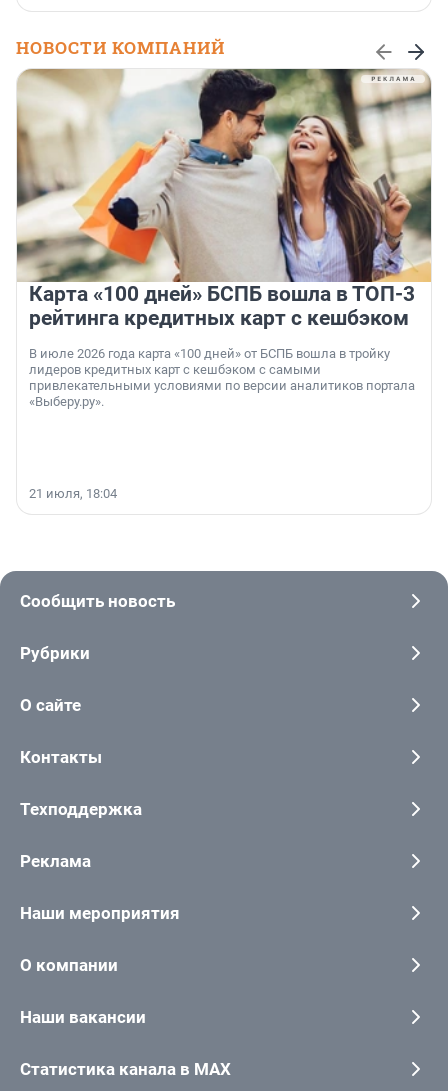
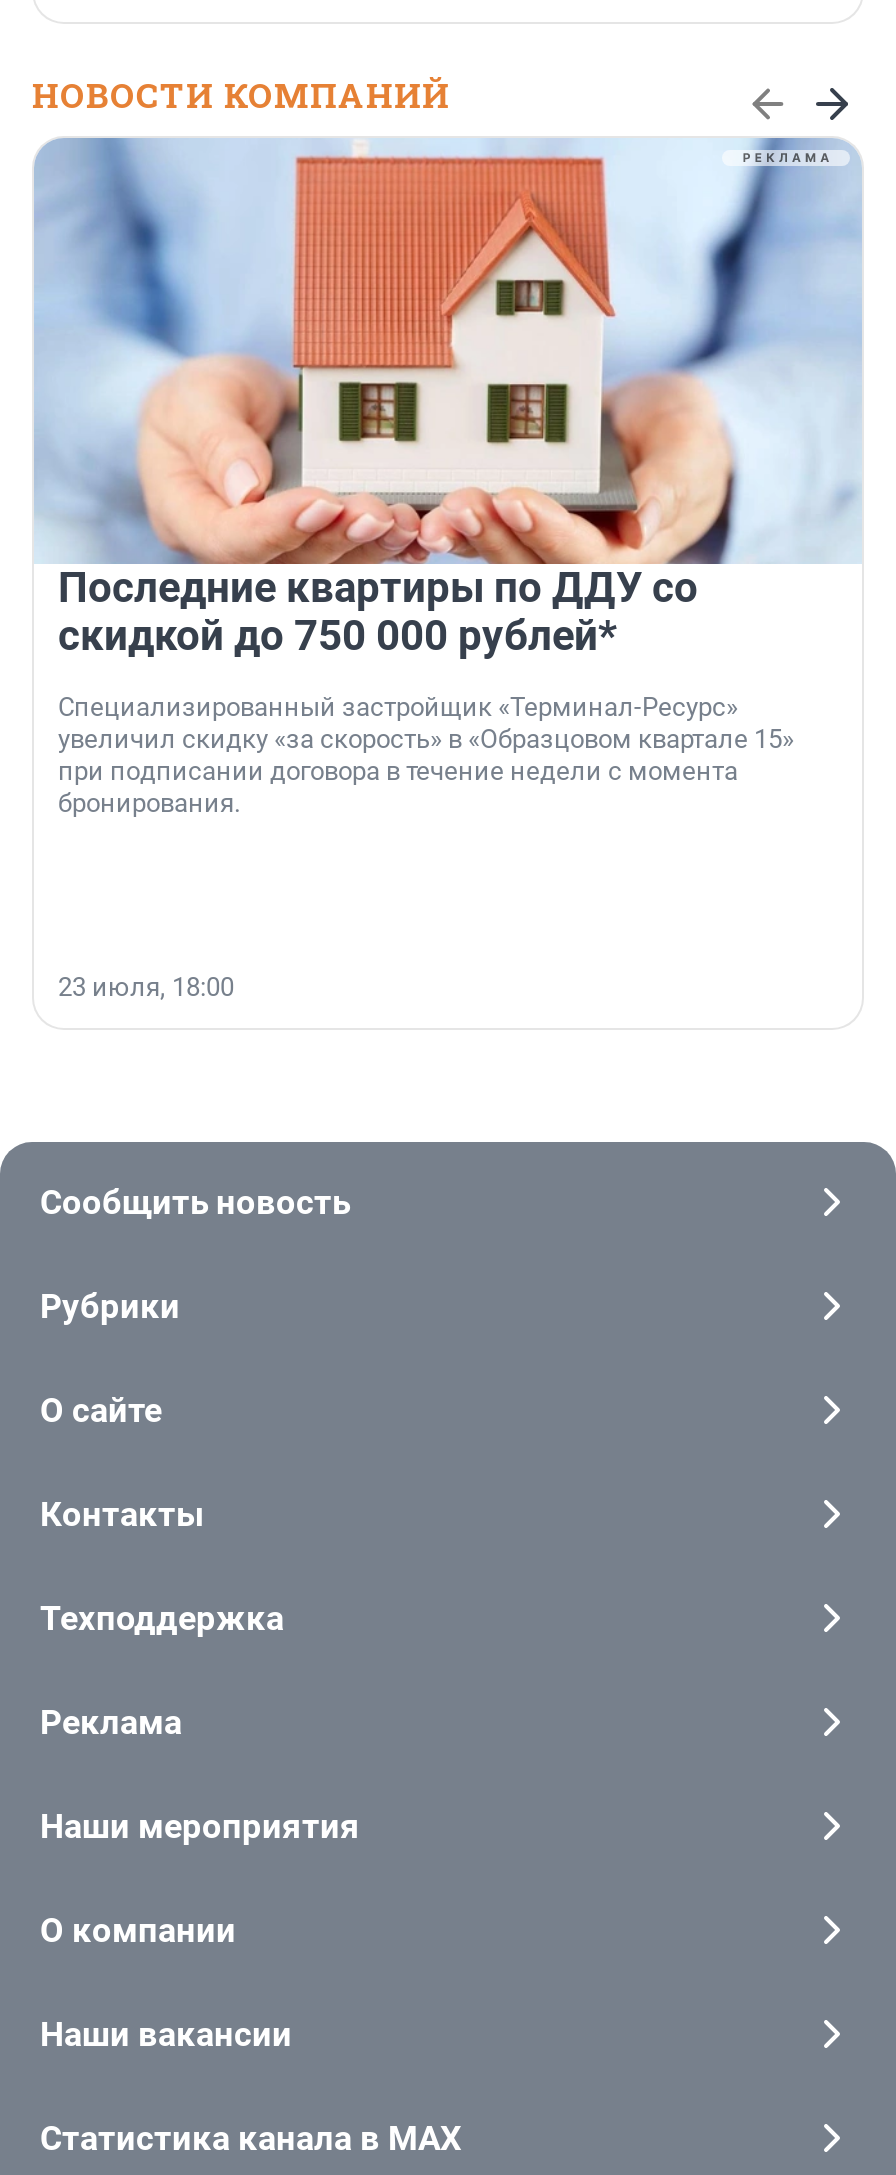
- [image]
- Карта «100 дней» БСПБ вошла в ТОП-3
- рейтинга кредитных карт с кешбэком
+ [image]
+ Последние квартиры по ДДУ со
+ скидкой до 750 000 рублей*

- В июле 2026 года карта «100 дней» от БСПБ вошла в тройку
- лидеров кредитных карт с кешбэком с самыми
- привлекательными условиями по версии аналитиков портала
- «Выберу.ру».
+ Специализированный застройщик «Терминал-Ресурс»
+ увеличил скидку «за скорость» в «Образцовом квартале 15»
+ при подписании договора в течение недели с момента
+ бронирования.

- 21 июля, 18:04
+ 23 июля, 18:00
